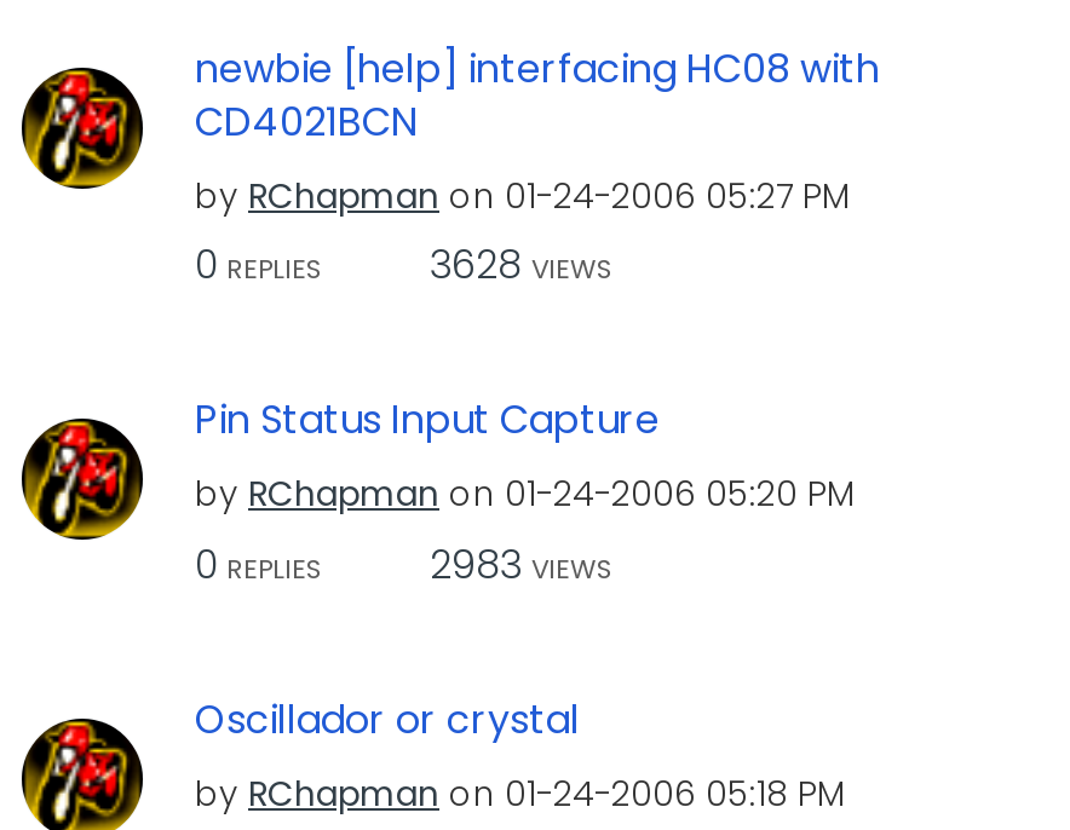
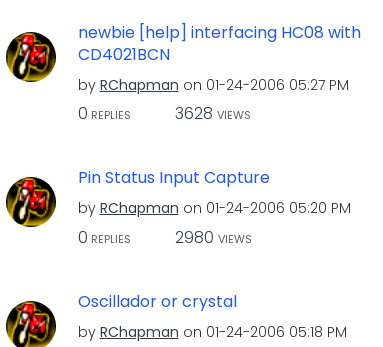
- 2983 VIEWS
+ 2980 VIEWS
